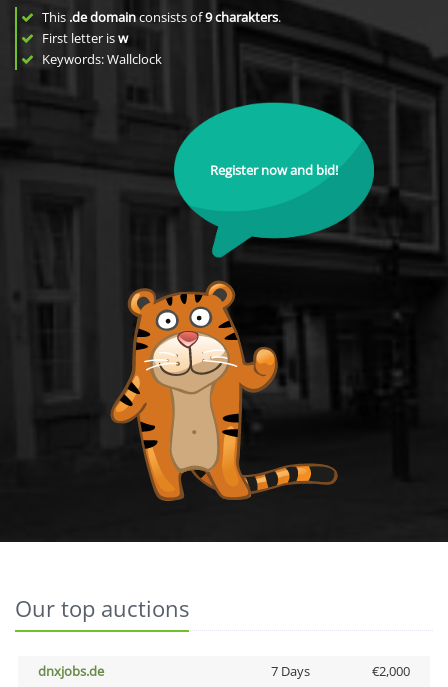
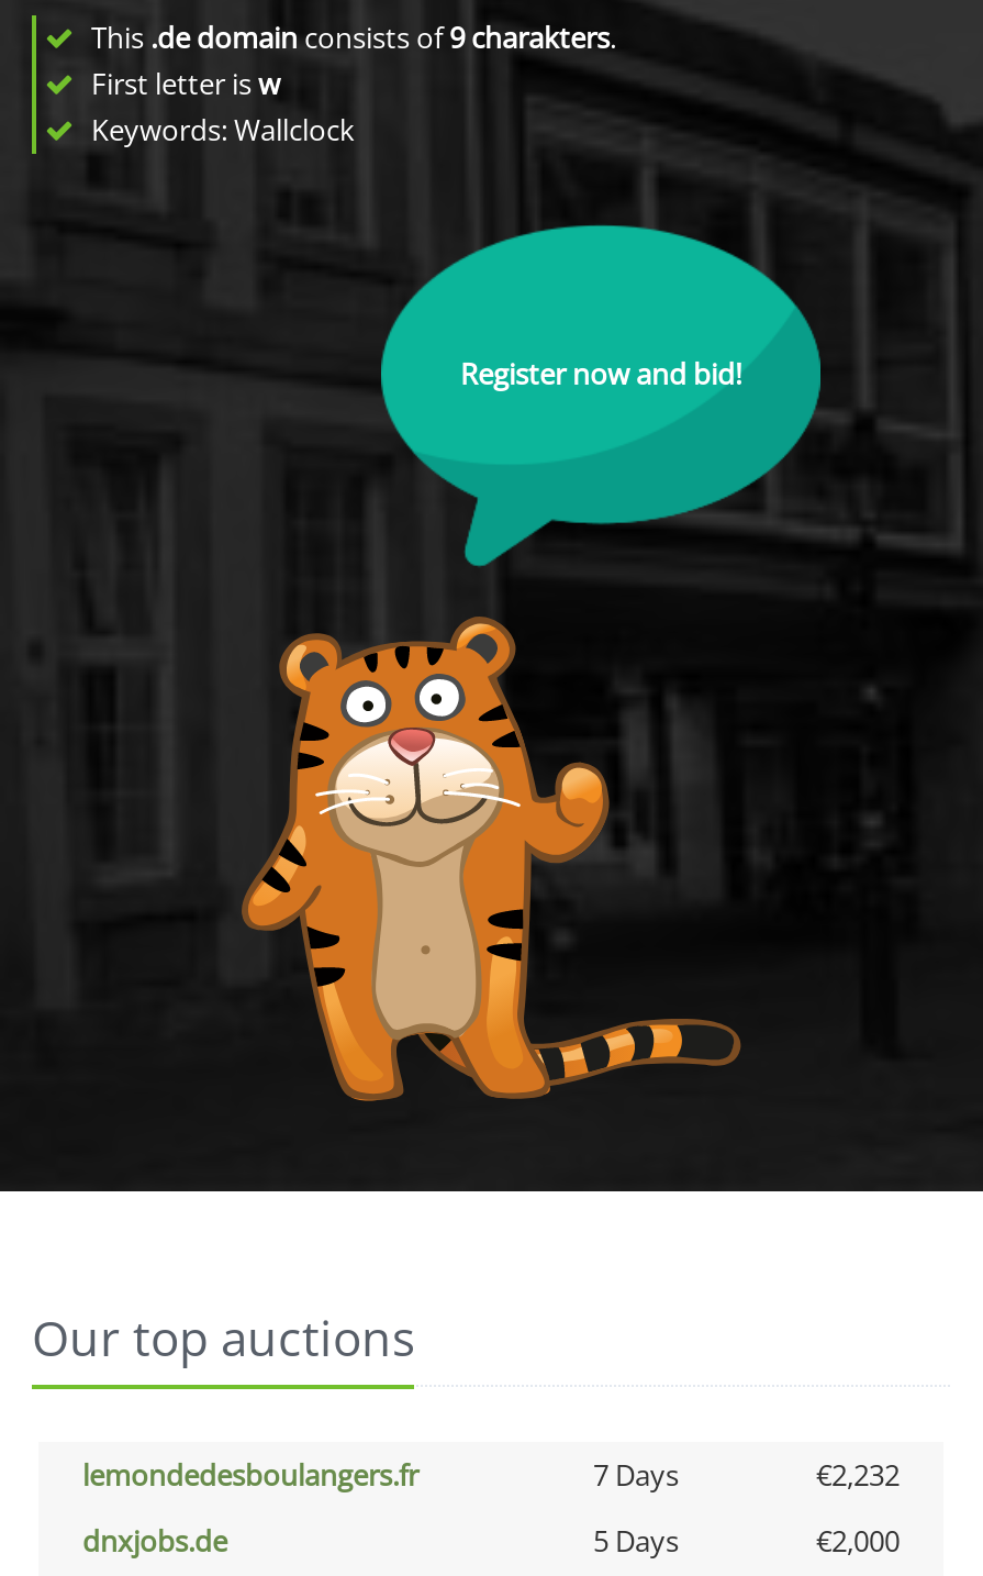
+ lemondedesboulangers.fr
+ 7 Days
+ €2,232

- 7 Days
+ 5 Days
